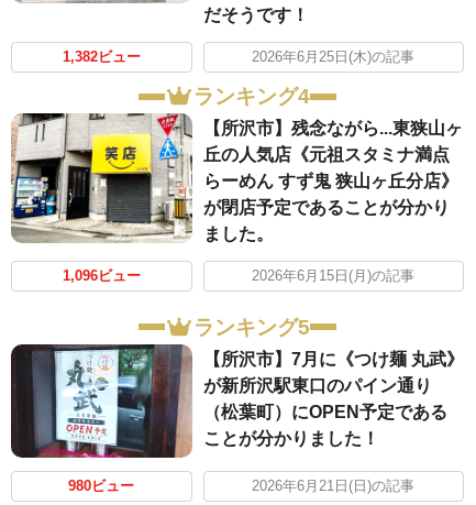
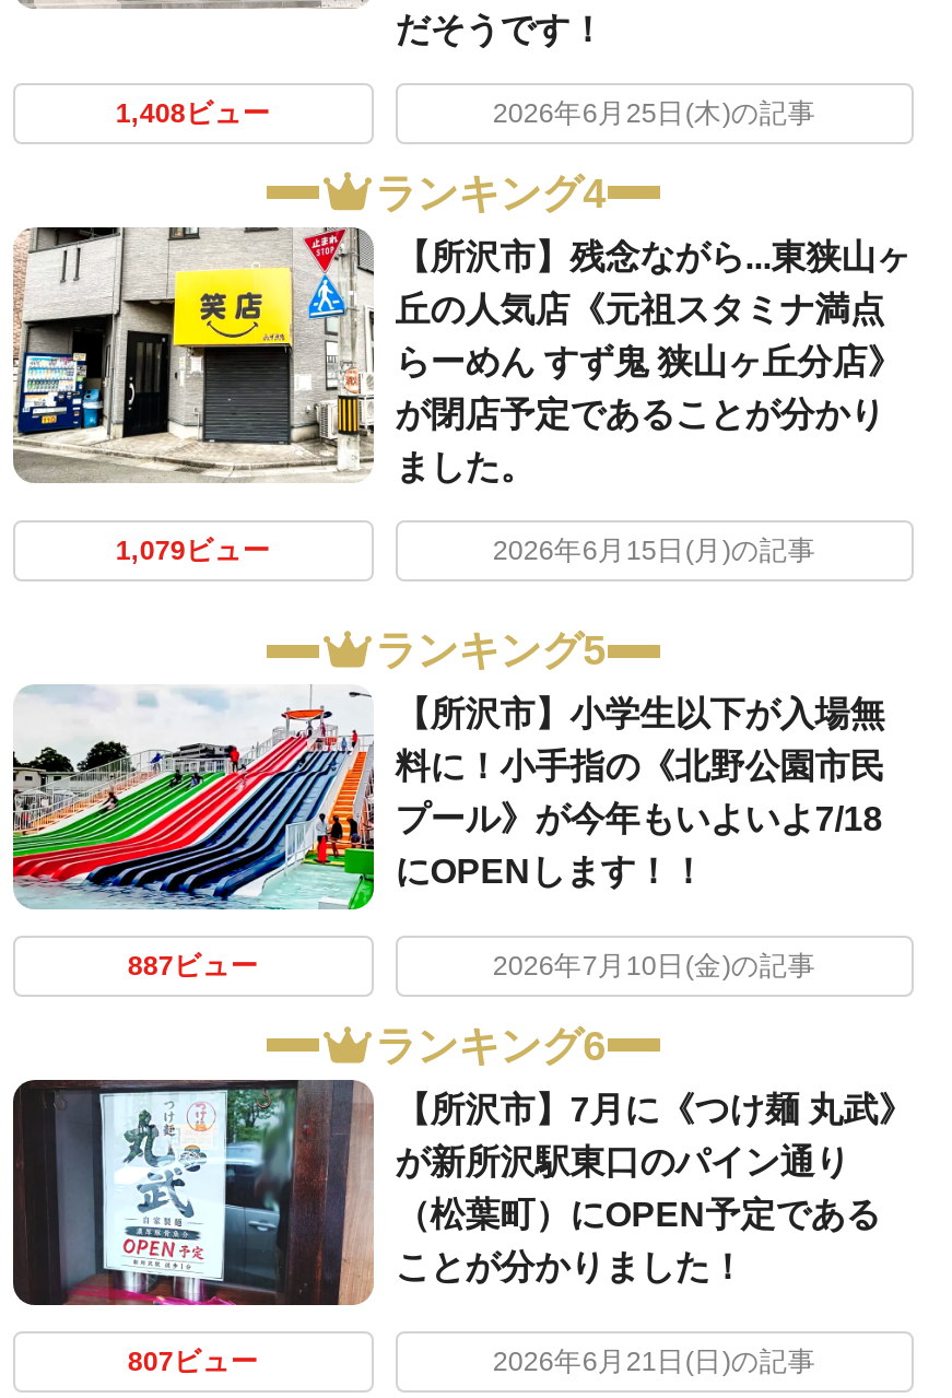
- 1,382ビュー
+ 1,408ビュー

- 1,096ビュー
+ 1,079ビュー

+ [image]
+ 【所沢市】小学生以下が入場無
+ 料に！小手指の《北野公園市民
+ プール》が今年もいよいよ7/18
+ にOPENします！！
+ 887ビュー
+ 2026年7月10日(金)の記事
+ ランキング6

- 980ビュー
+ 807ビュー
